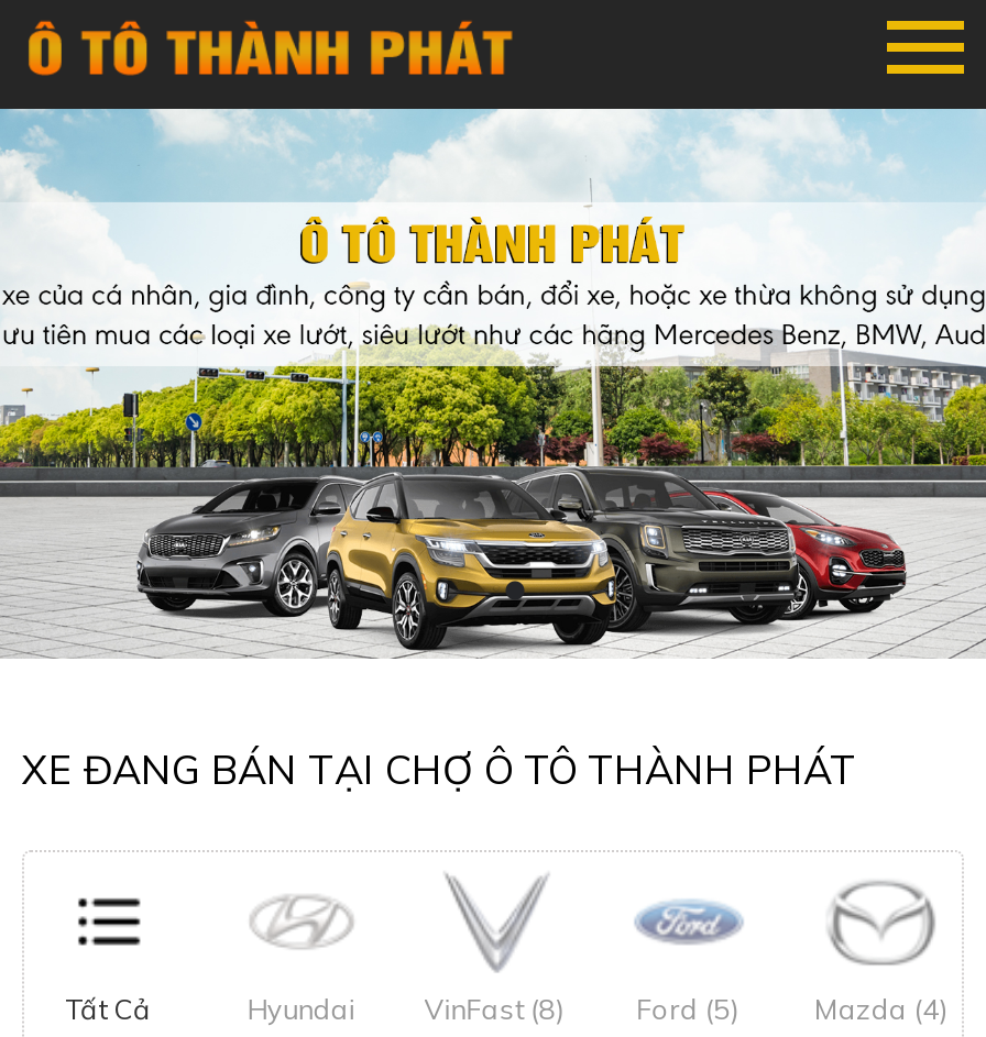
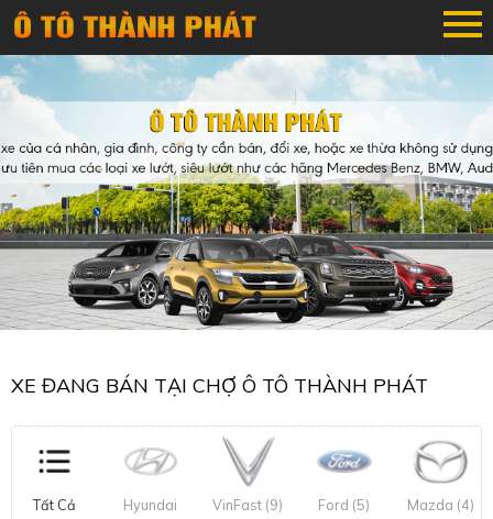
- Hyundai VinFast (8)
+ Hyundai VinFast (9)
